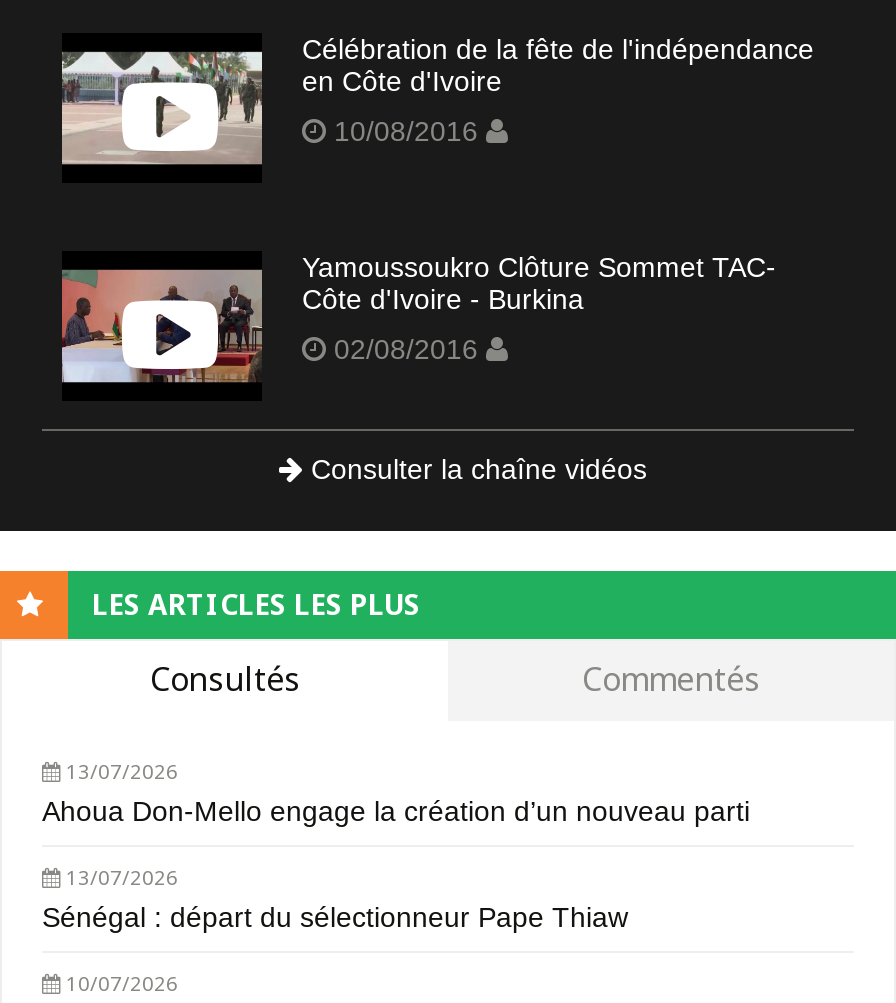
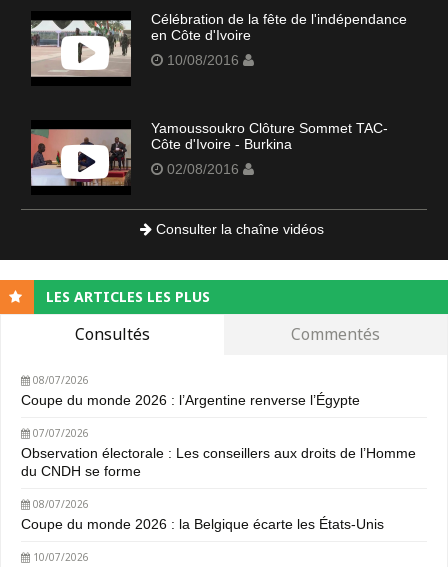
- 13/07/2026
- Ahoua Don-Mello engage la création d’un nouveau parti
- 13/07/2026
- Sénégal : départ du sélectionneur Pape Thiaw
+ 08/07/2026
+ Coupe du monde 2026 : l’Argentine renverse l’Égypte
+ 07/07/2026
+ Observation électorale : Les conseillers aux droits de l’Homme
+ du CNDH se forme
+ 08/07/2026
+ Coupe du monde 2026 : la Belgique écarte les États-Unis
